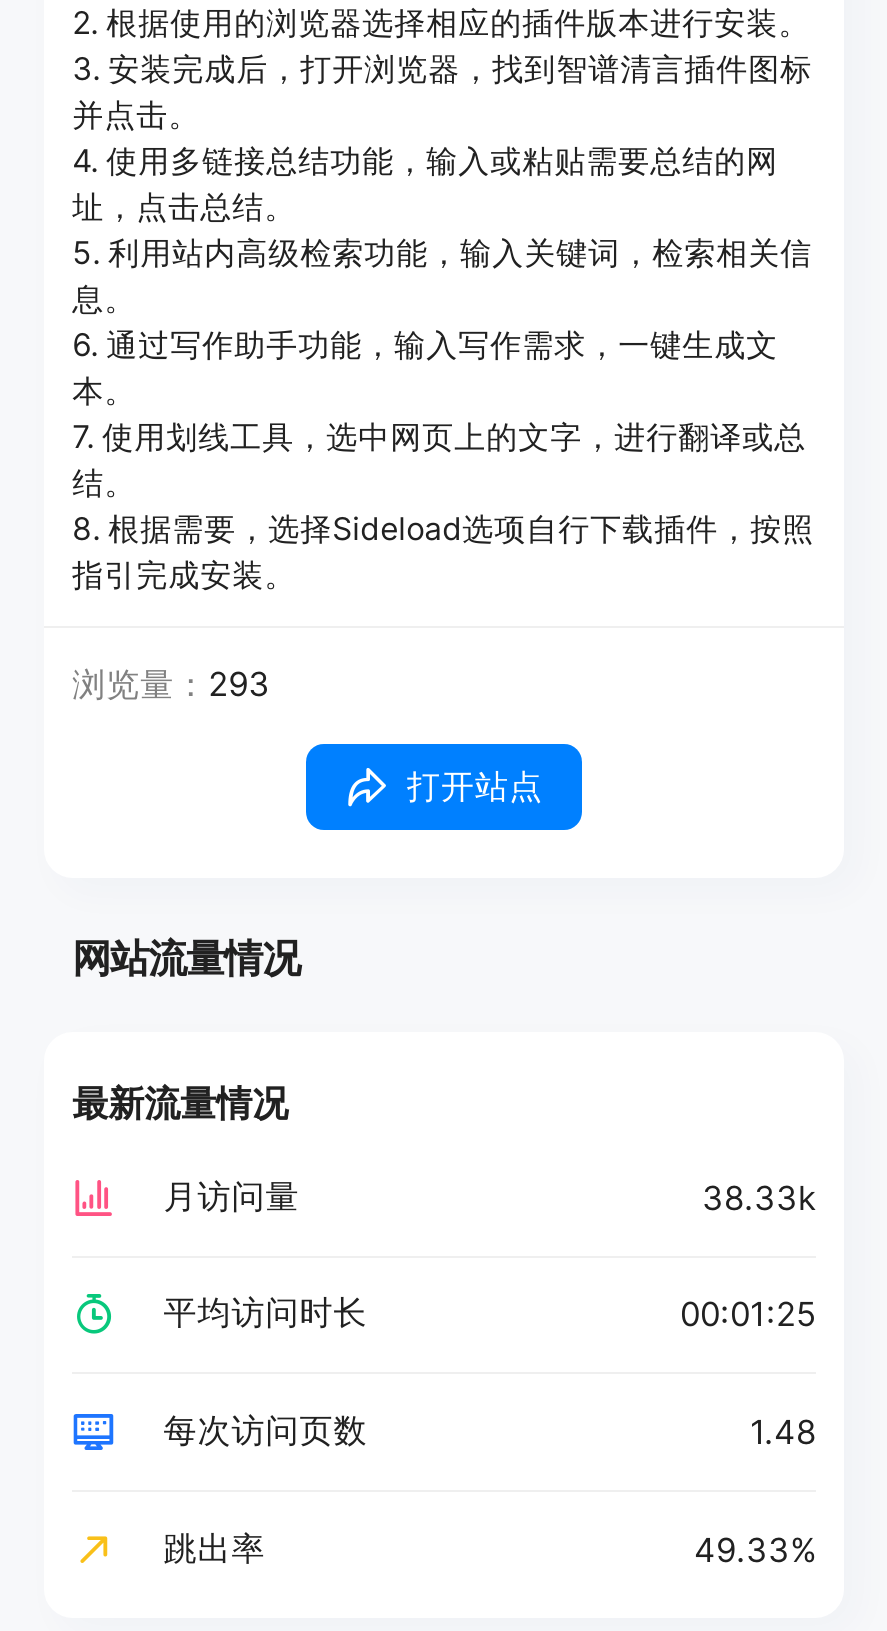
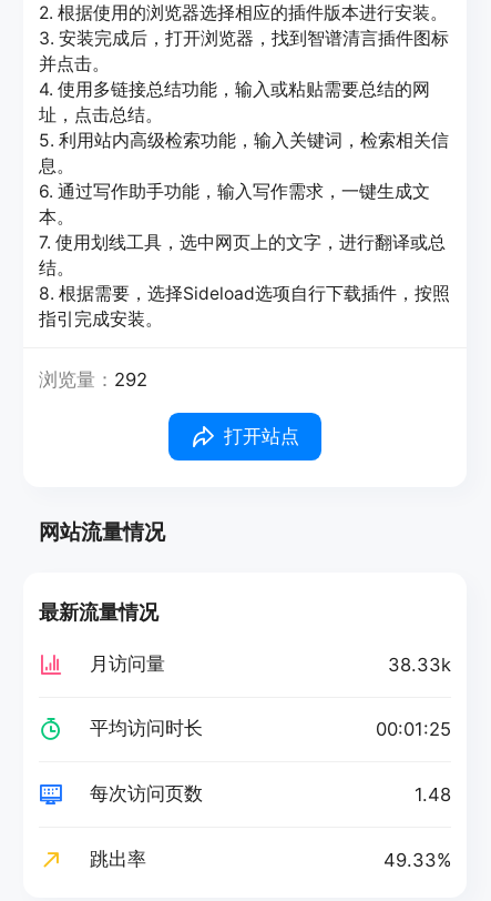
- 浏览量：293
+ 浏览量：292
